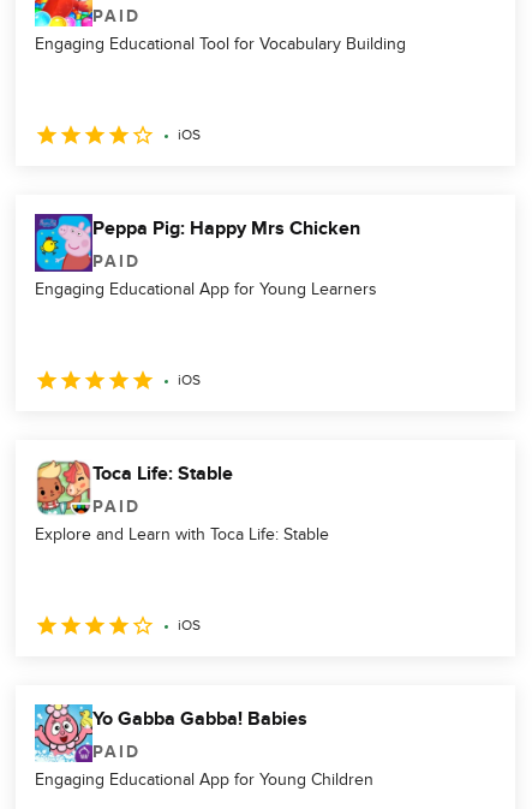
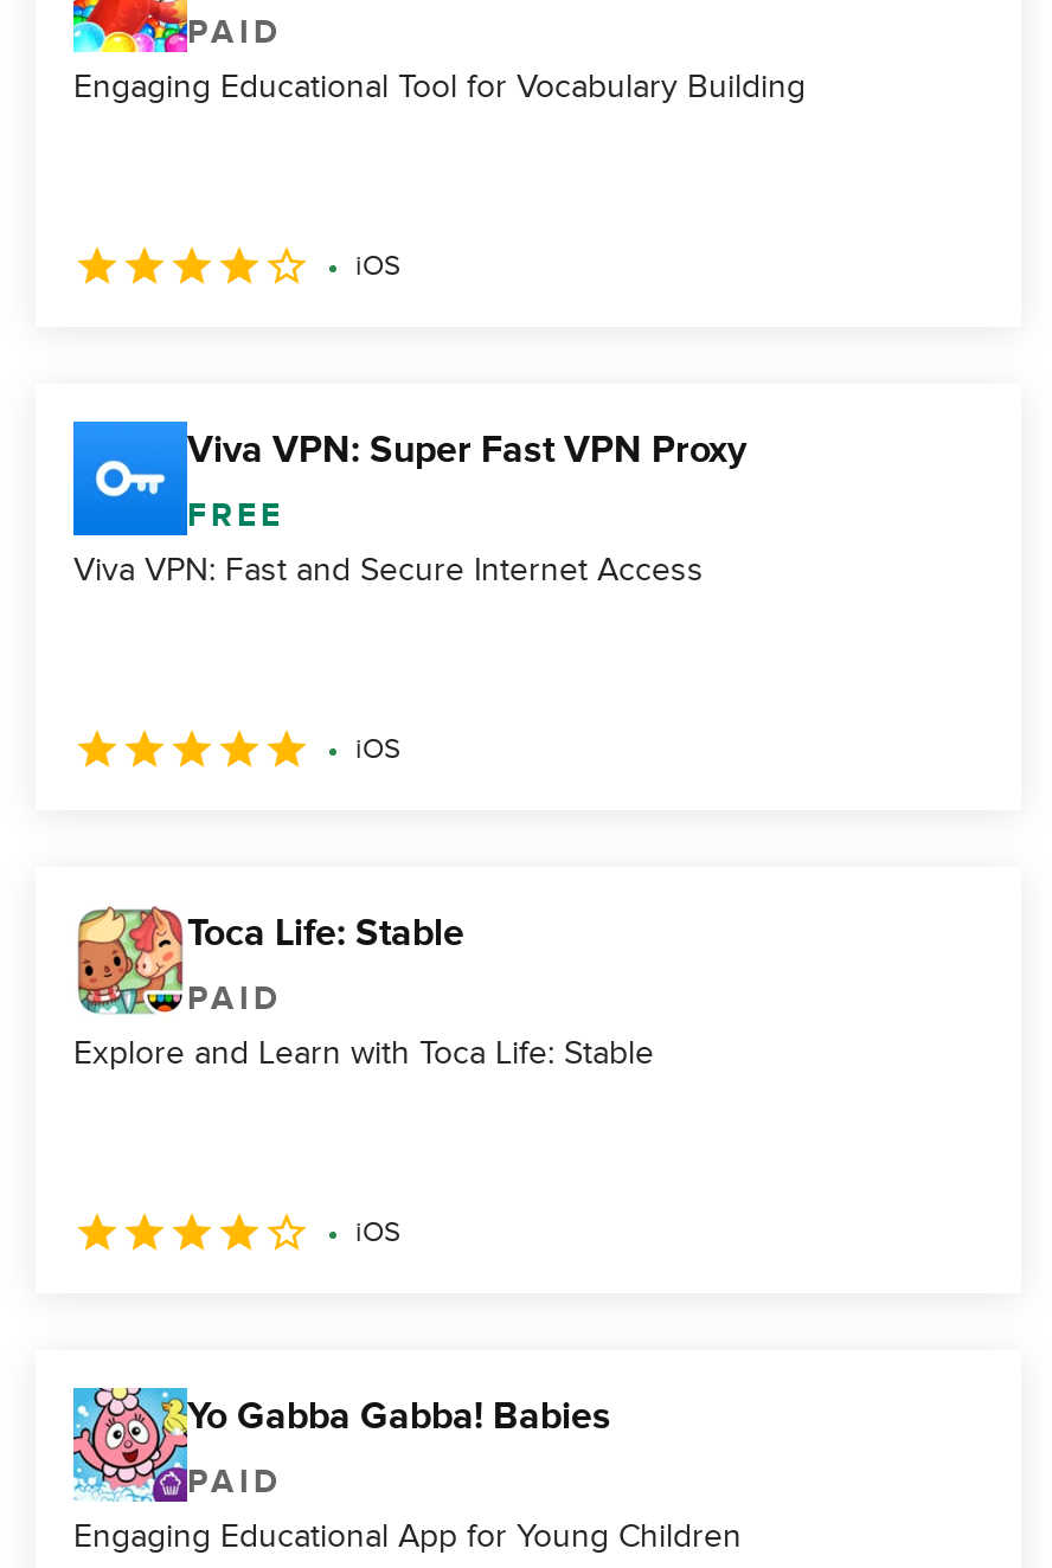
- [image]
- Peppa Pig: Happy Mrs Chicken
- PAID
- Engaging Educational App for Young Learners
+ [image]
+ Viva VPN: Super Fast VPN Proxy
+ FREE
+ Viva VPN: Fast and Secure Internet Access
